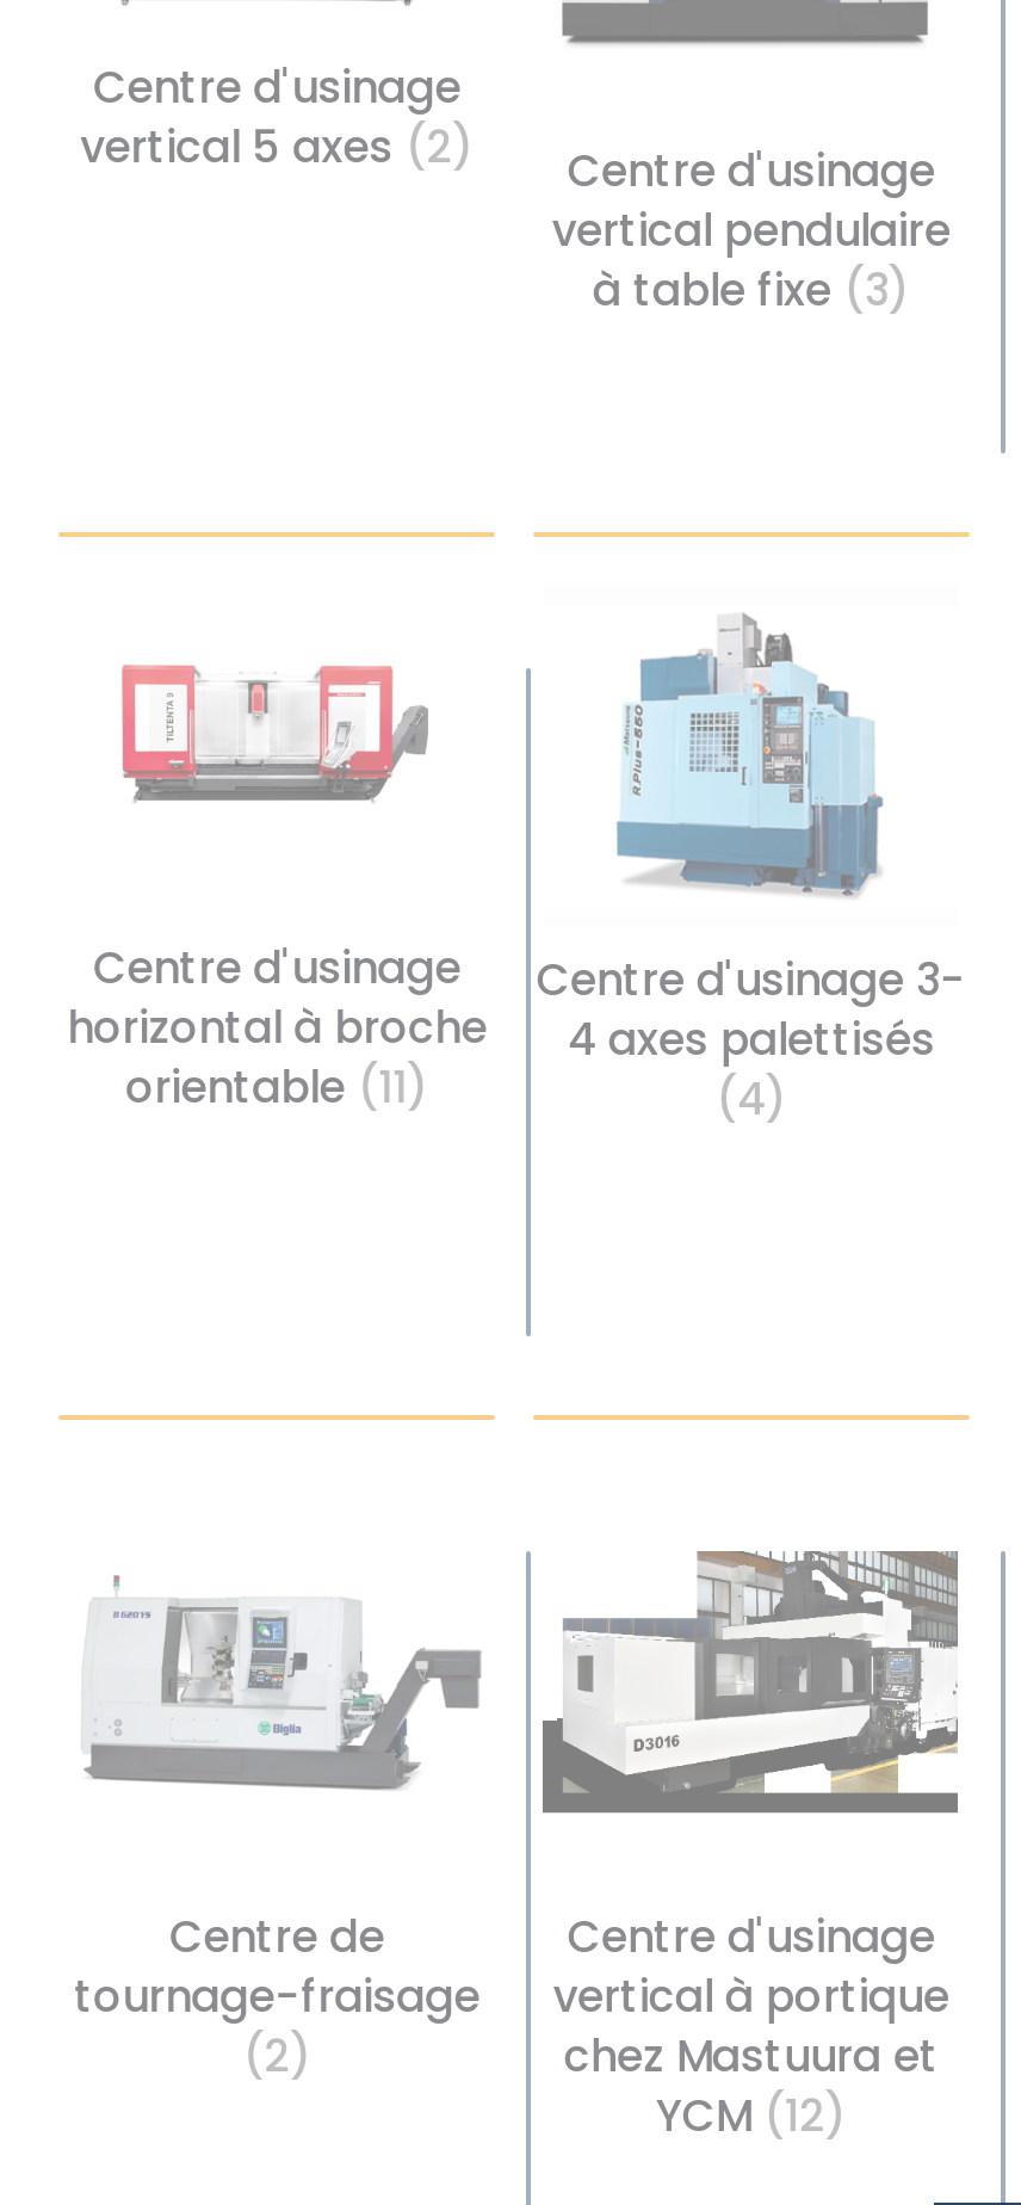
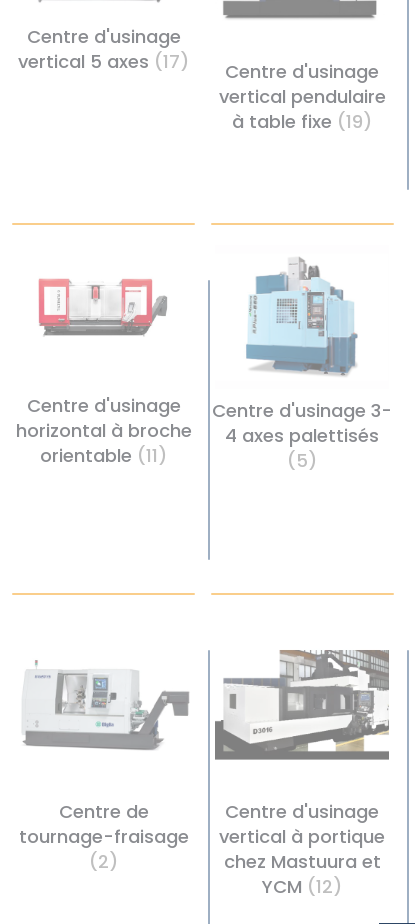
- vertical 5 axes (2)
+ vertical 5 axes (17)

- à table fixe (3)
+ à table fixe (19)

- (4)
+ (5)
